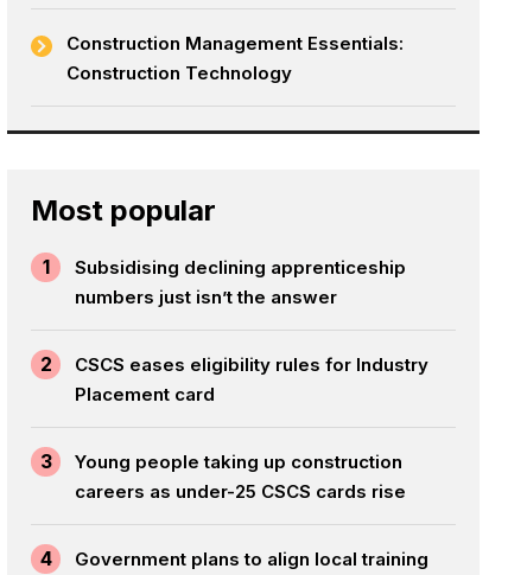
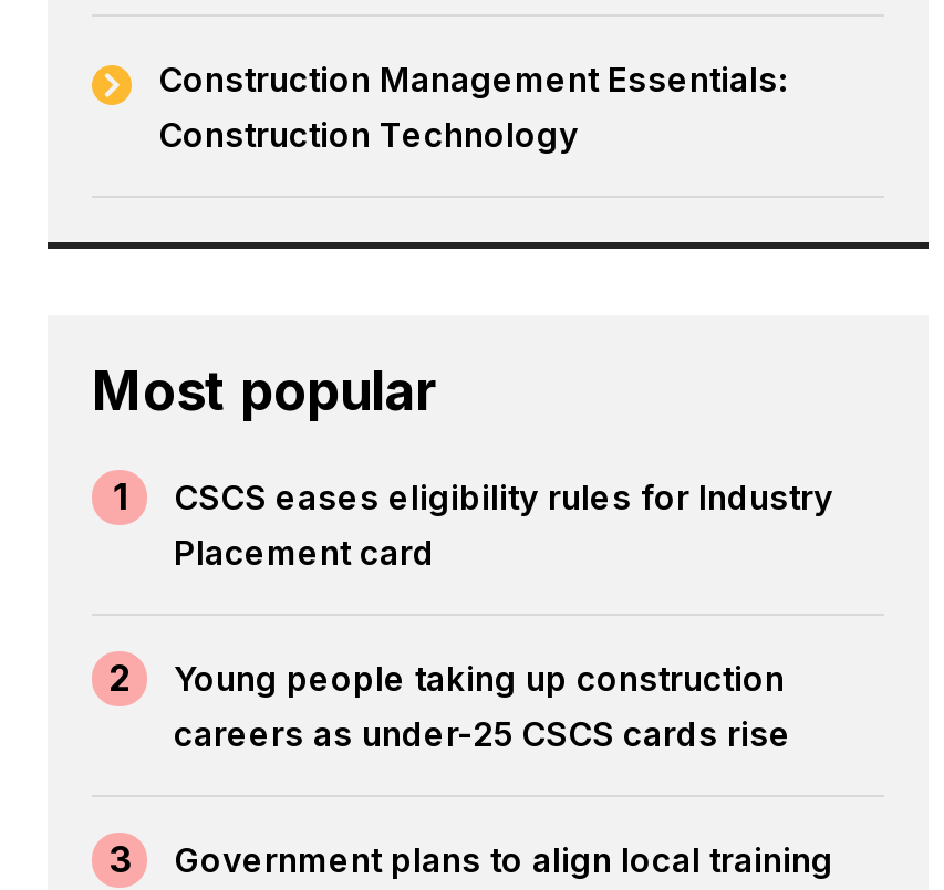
- Subsidising declining apprenticeship
- numbers just isn’t the answer
- 2

- 3 Young people taking up construction
+ 2 Young people taking up construction

- 4 Government plans to align local training
+ 3 Government plans to align local training
